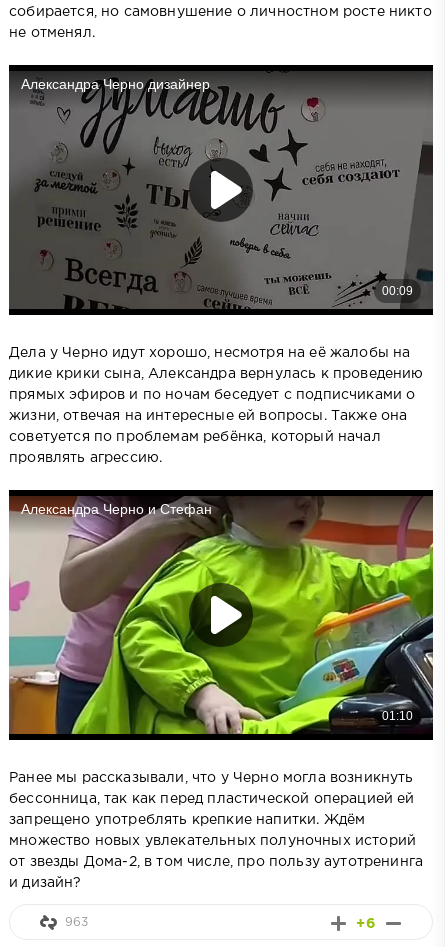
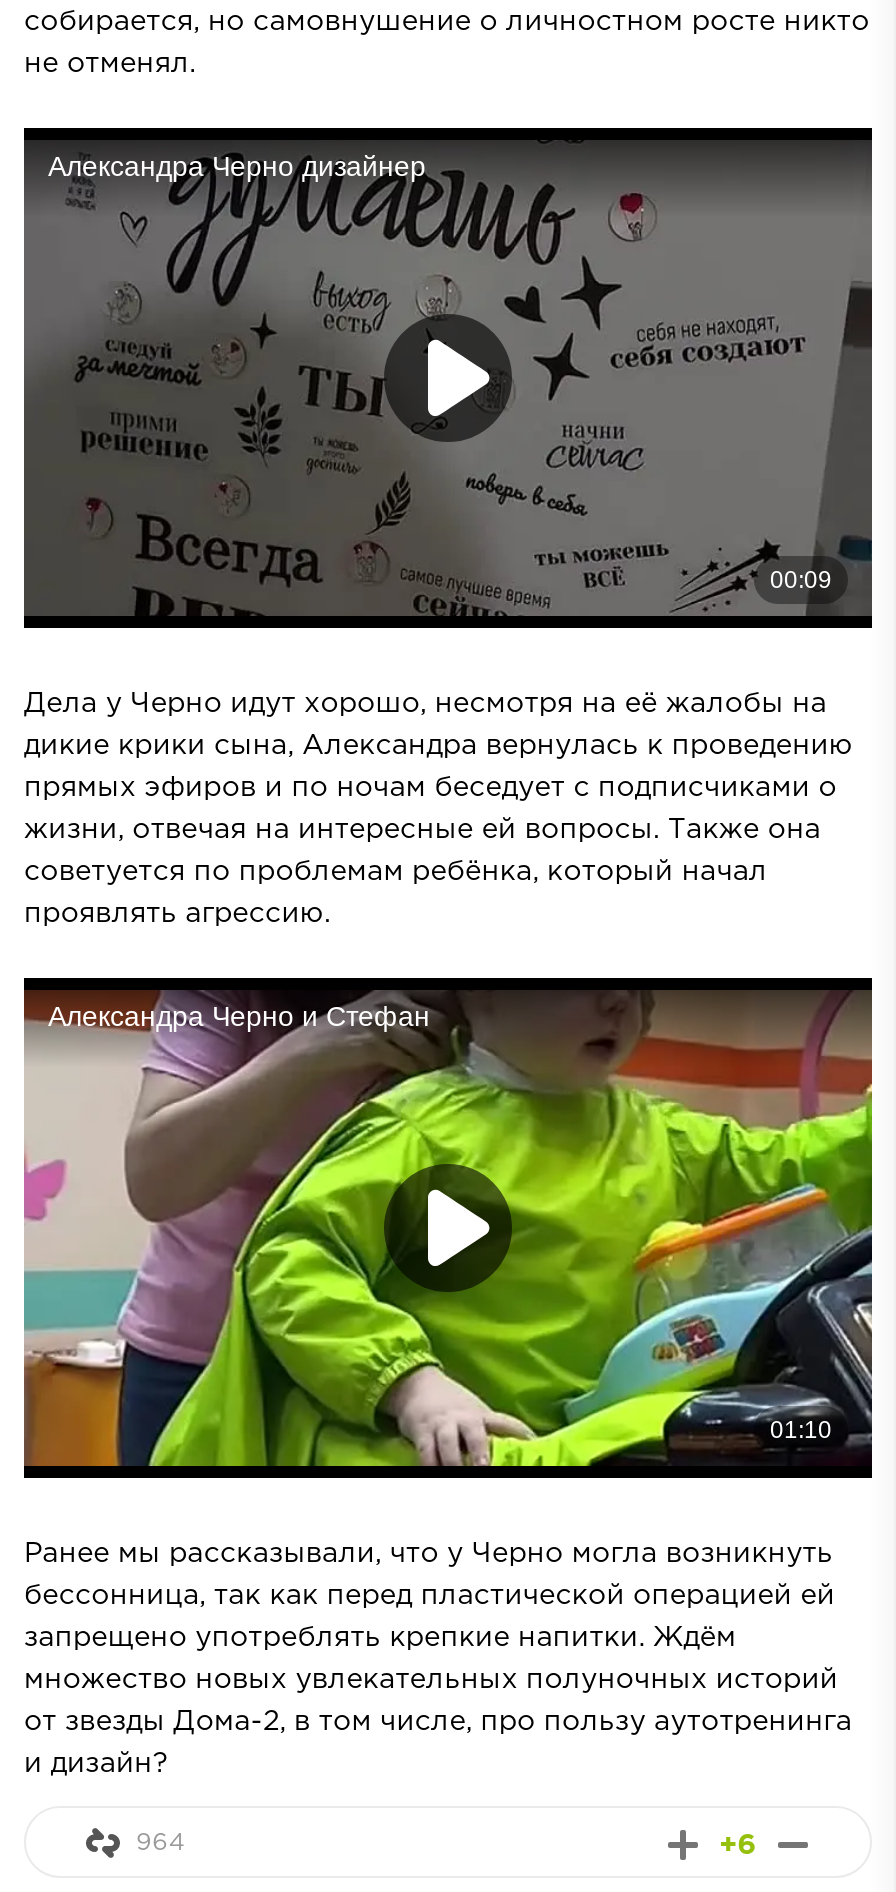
- 963
+ 964
